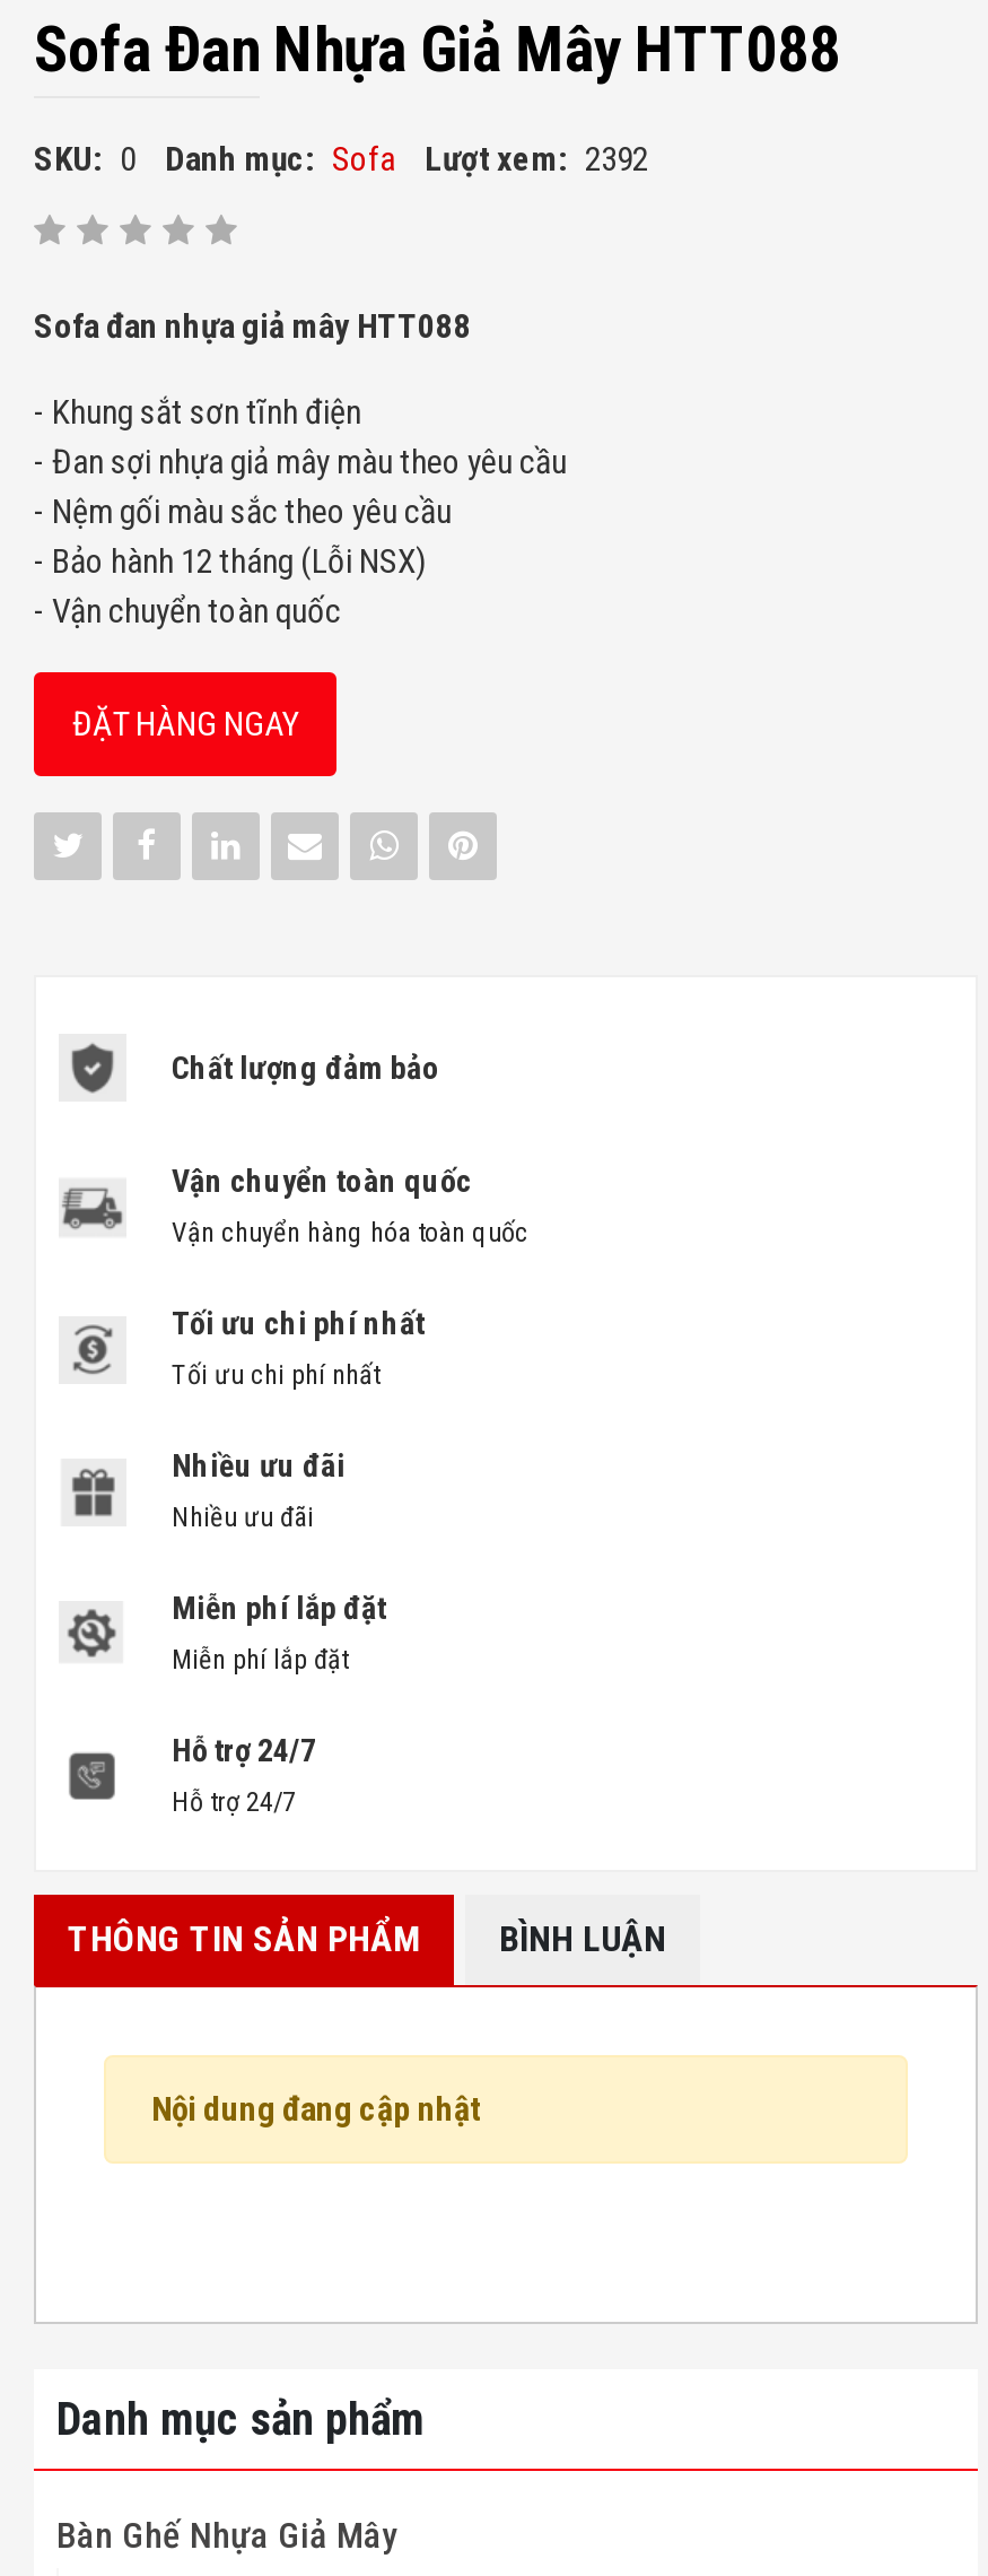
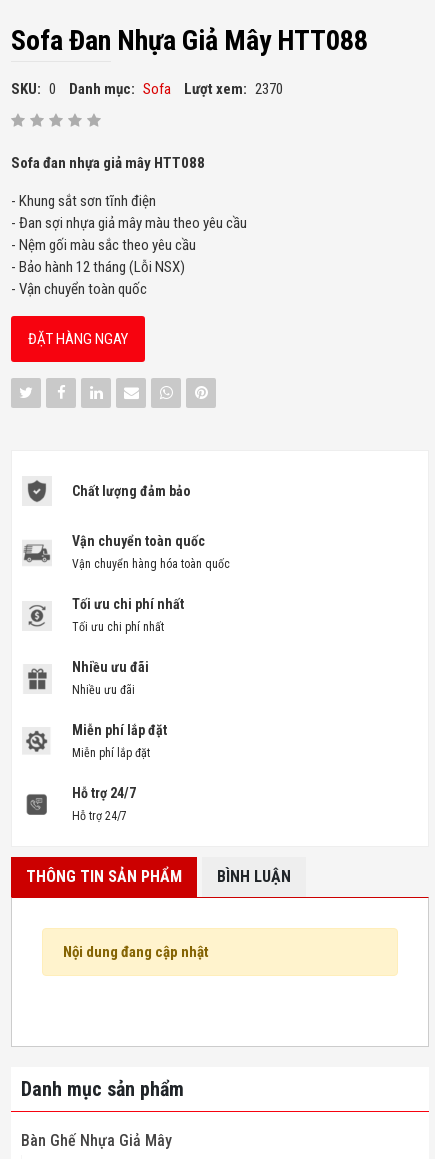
- SKU: 0 Danh mục: Sofa Lượt xem: 2392
+ SKU: 0 Danh mục: Sofa Lượt xem: 2370
